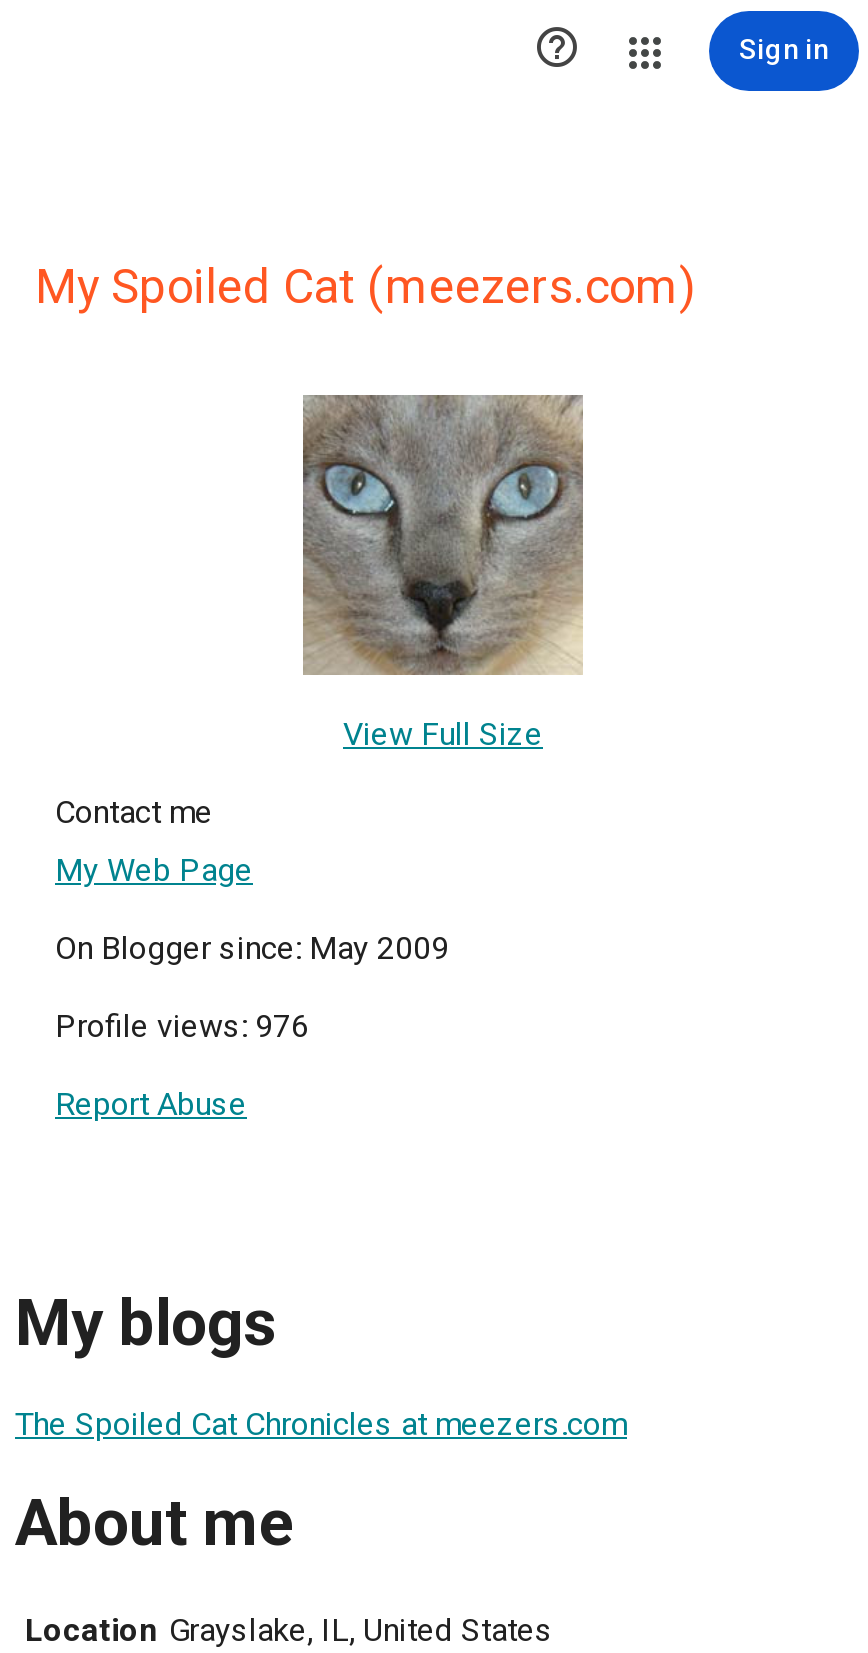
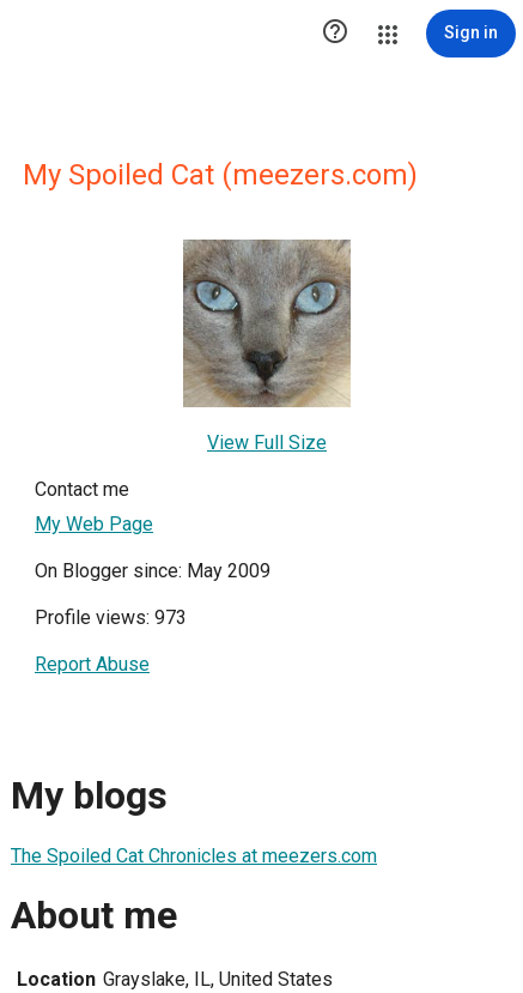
- Profile views: 976
+ Profile views: 973
